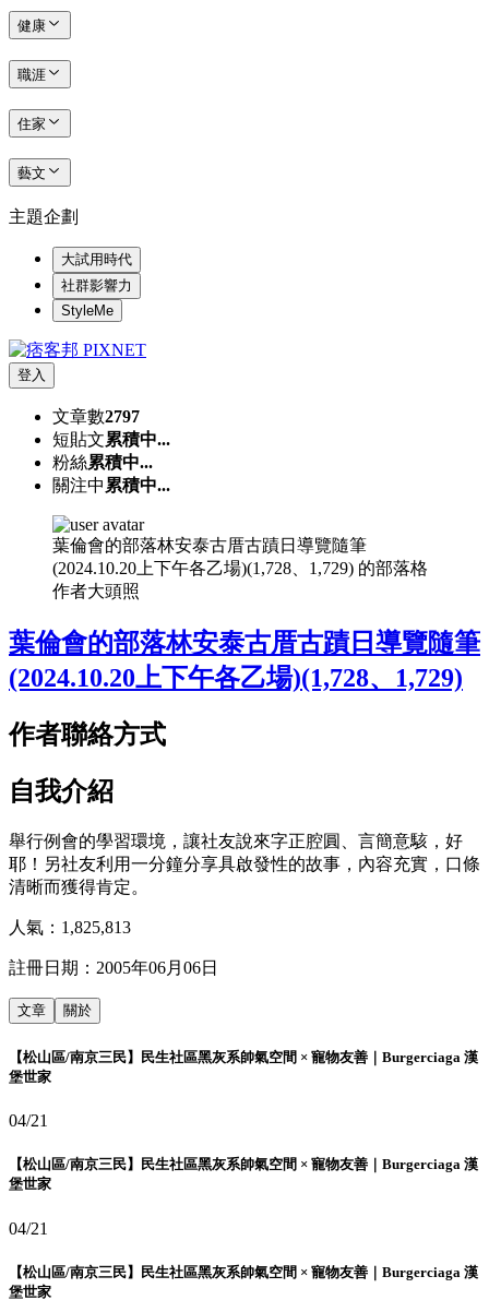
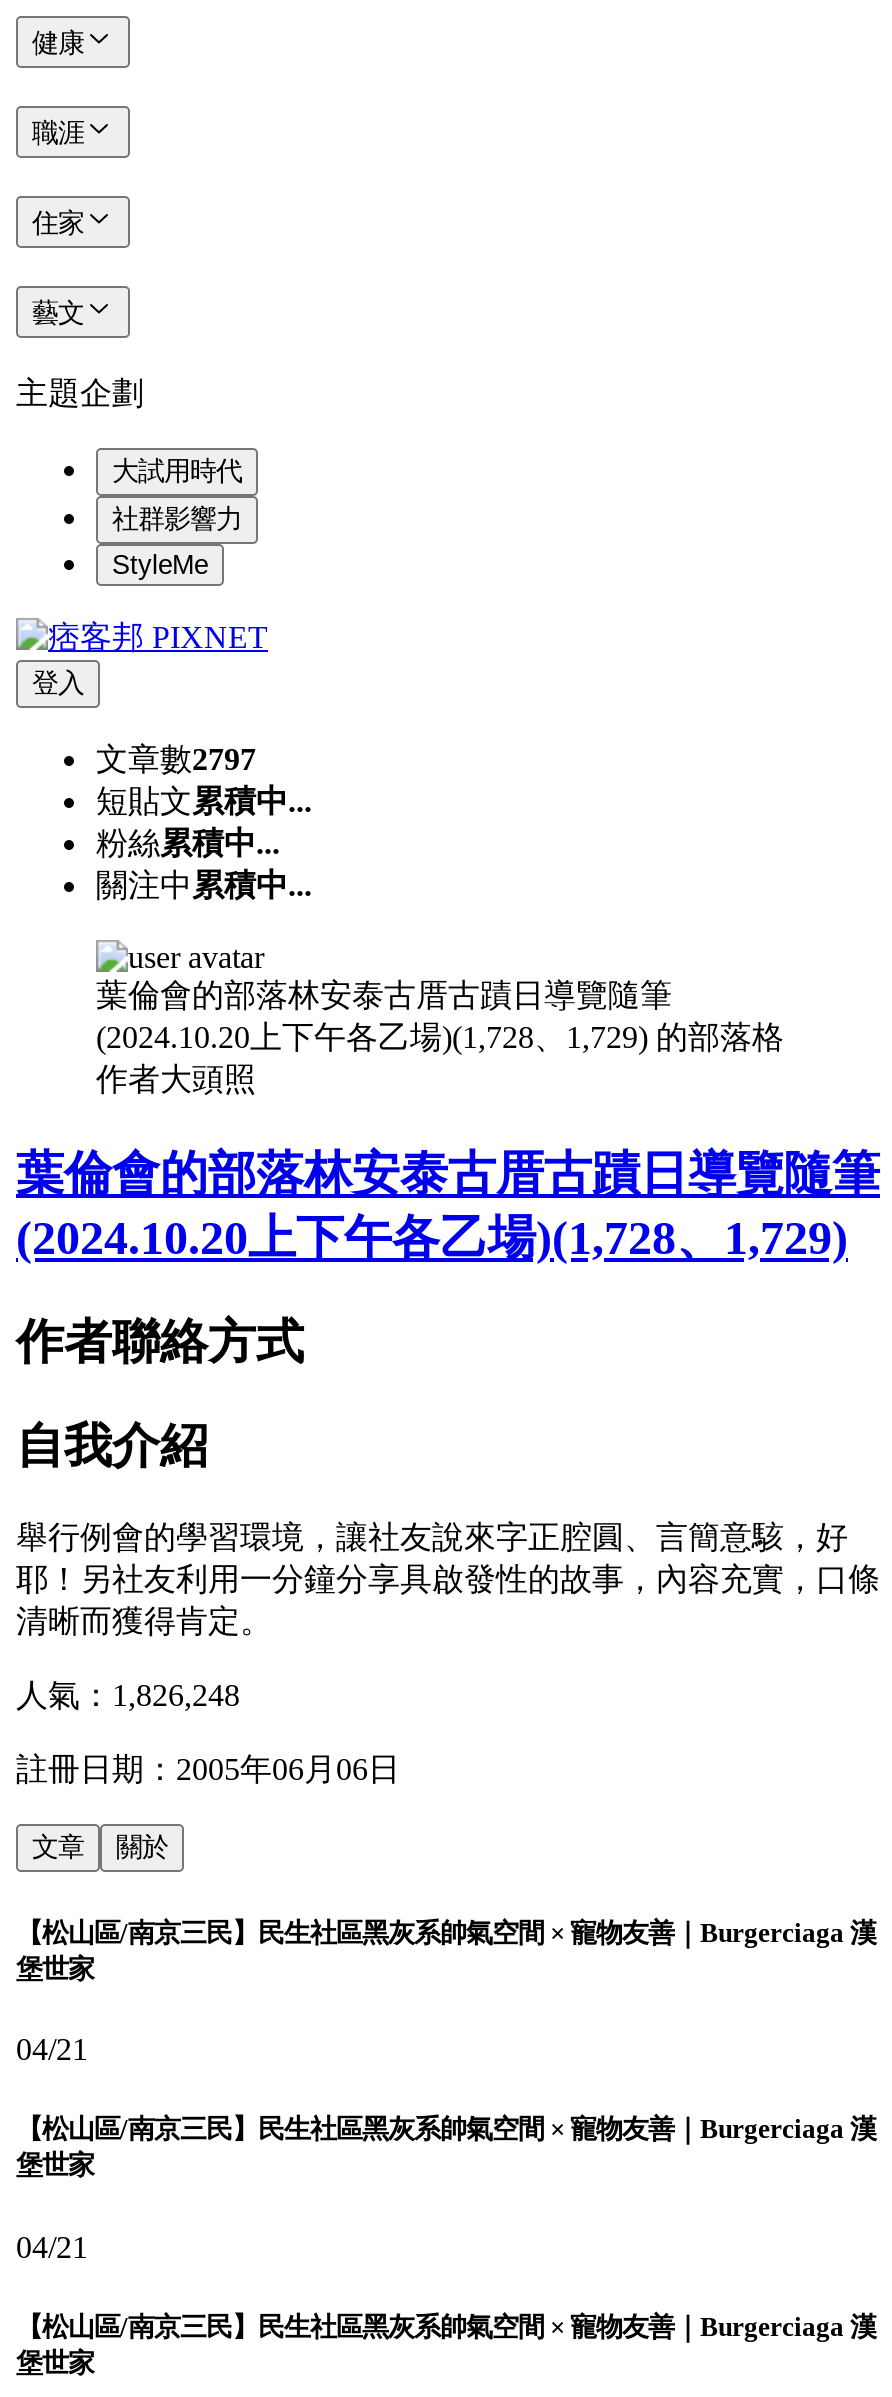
- 人氣：1,825,813
+ 人氣：1,826,248
